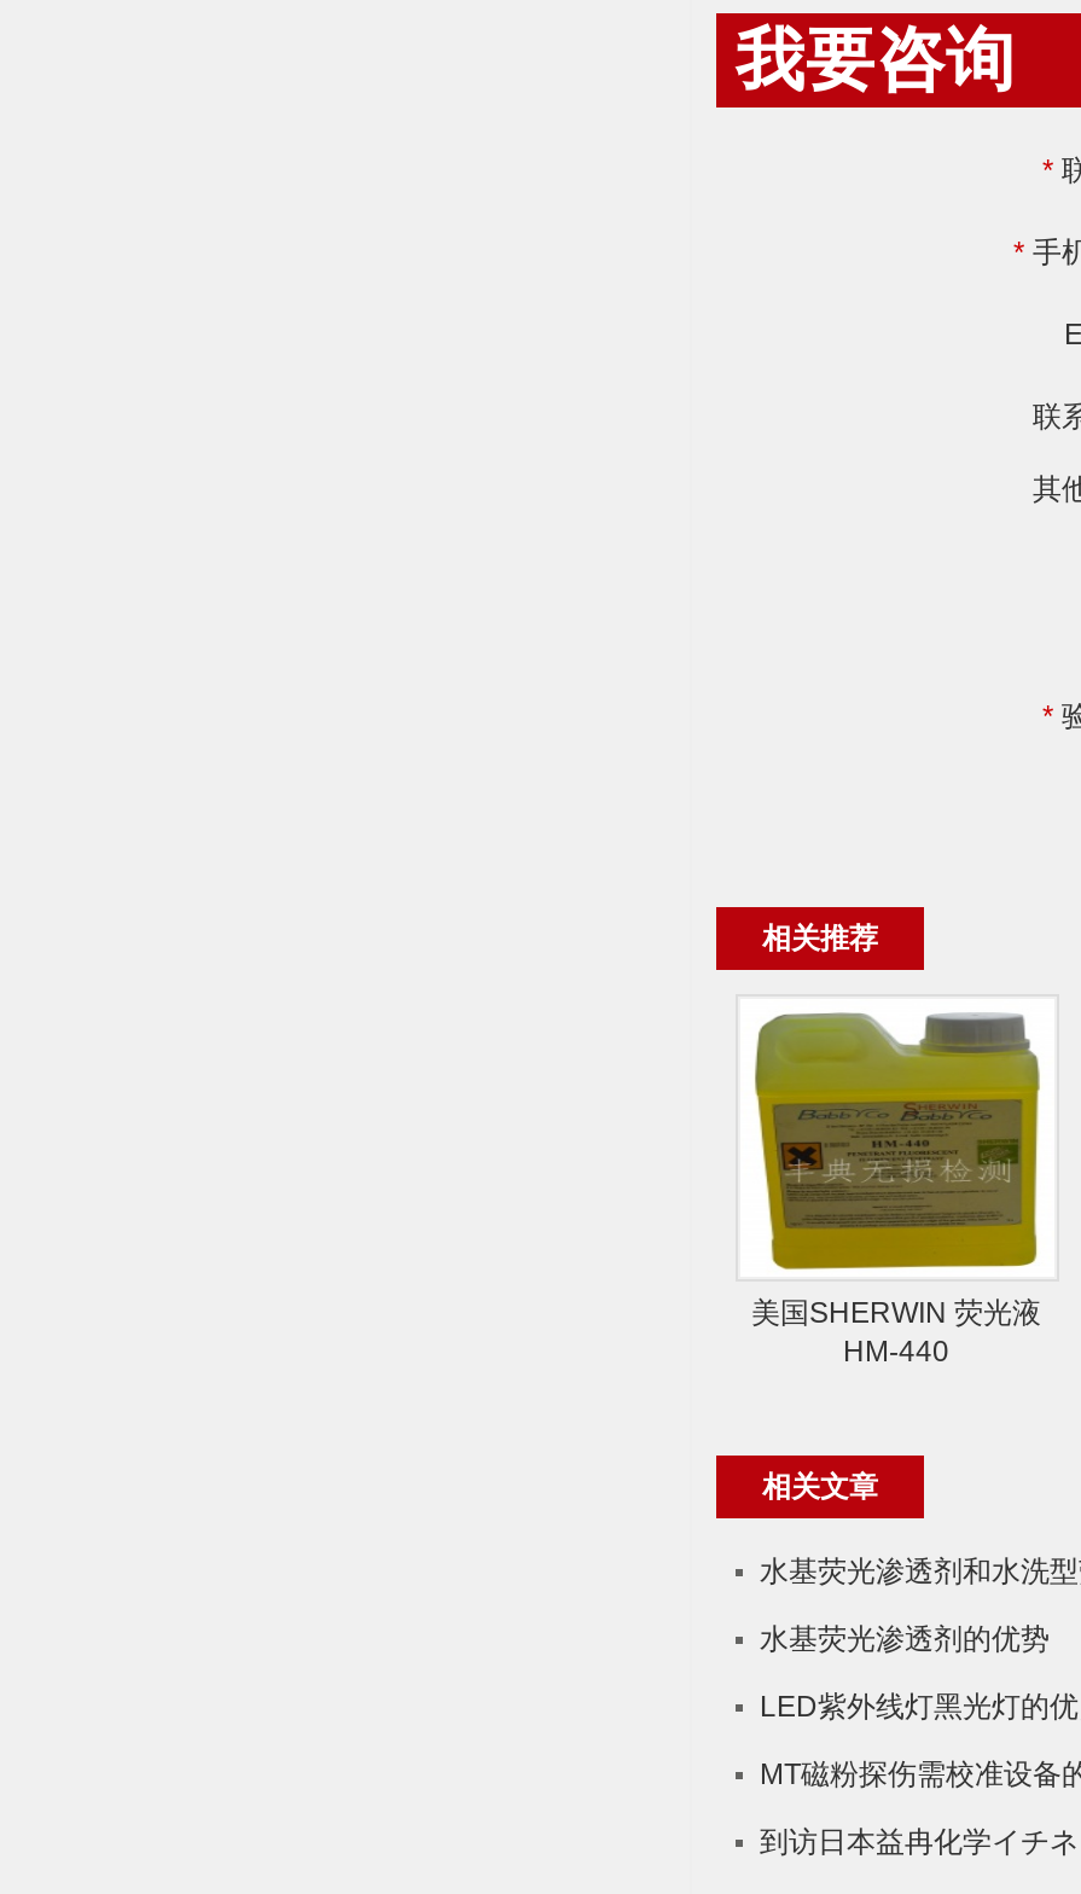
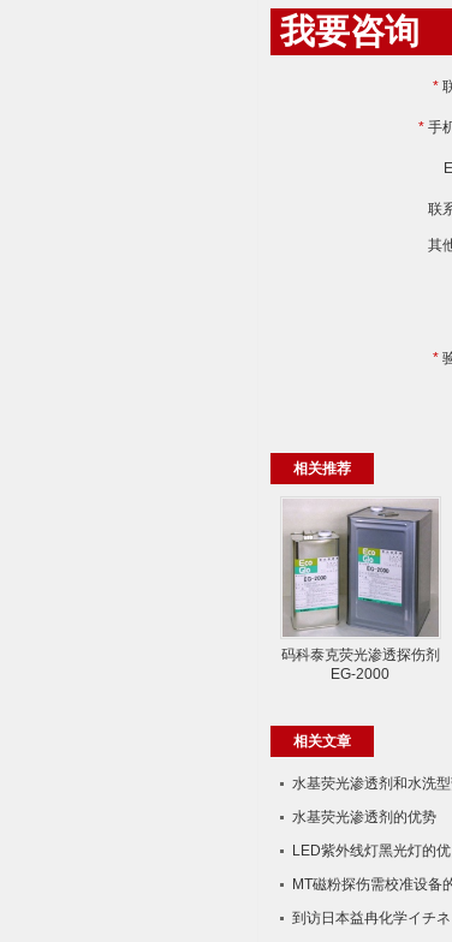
- [image]
- 美国SHERWIN 荧光液
- HM-440
+ [image]
+ 码科泰克荧光渗透探伤剂
+ EG-2000
